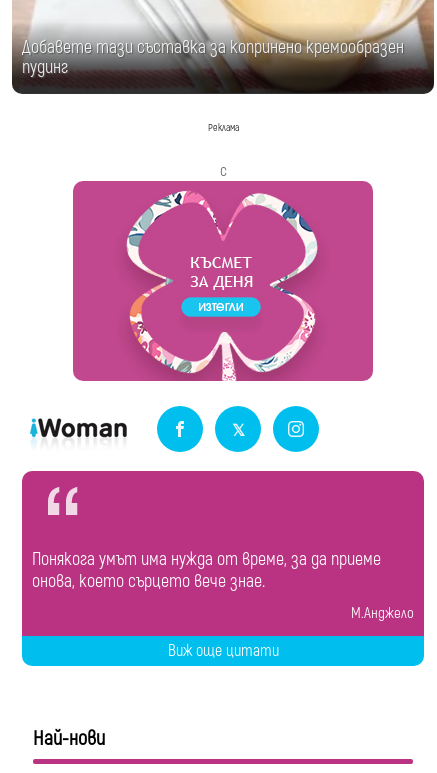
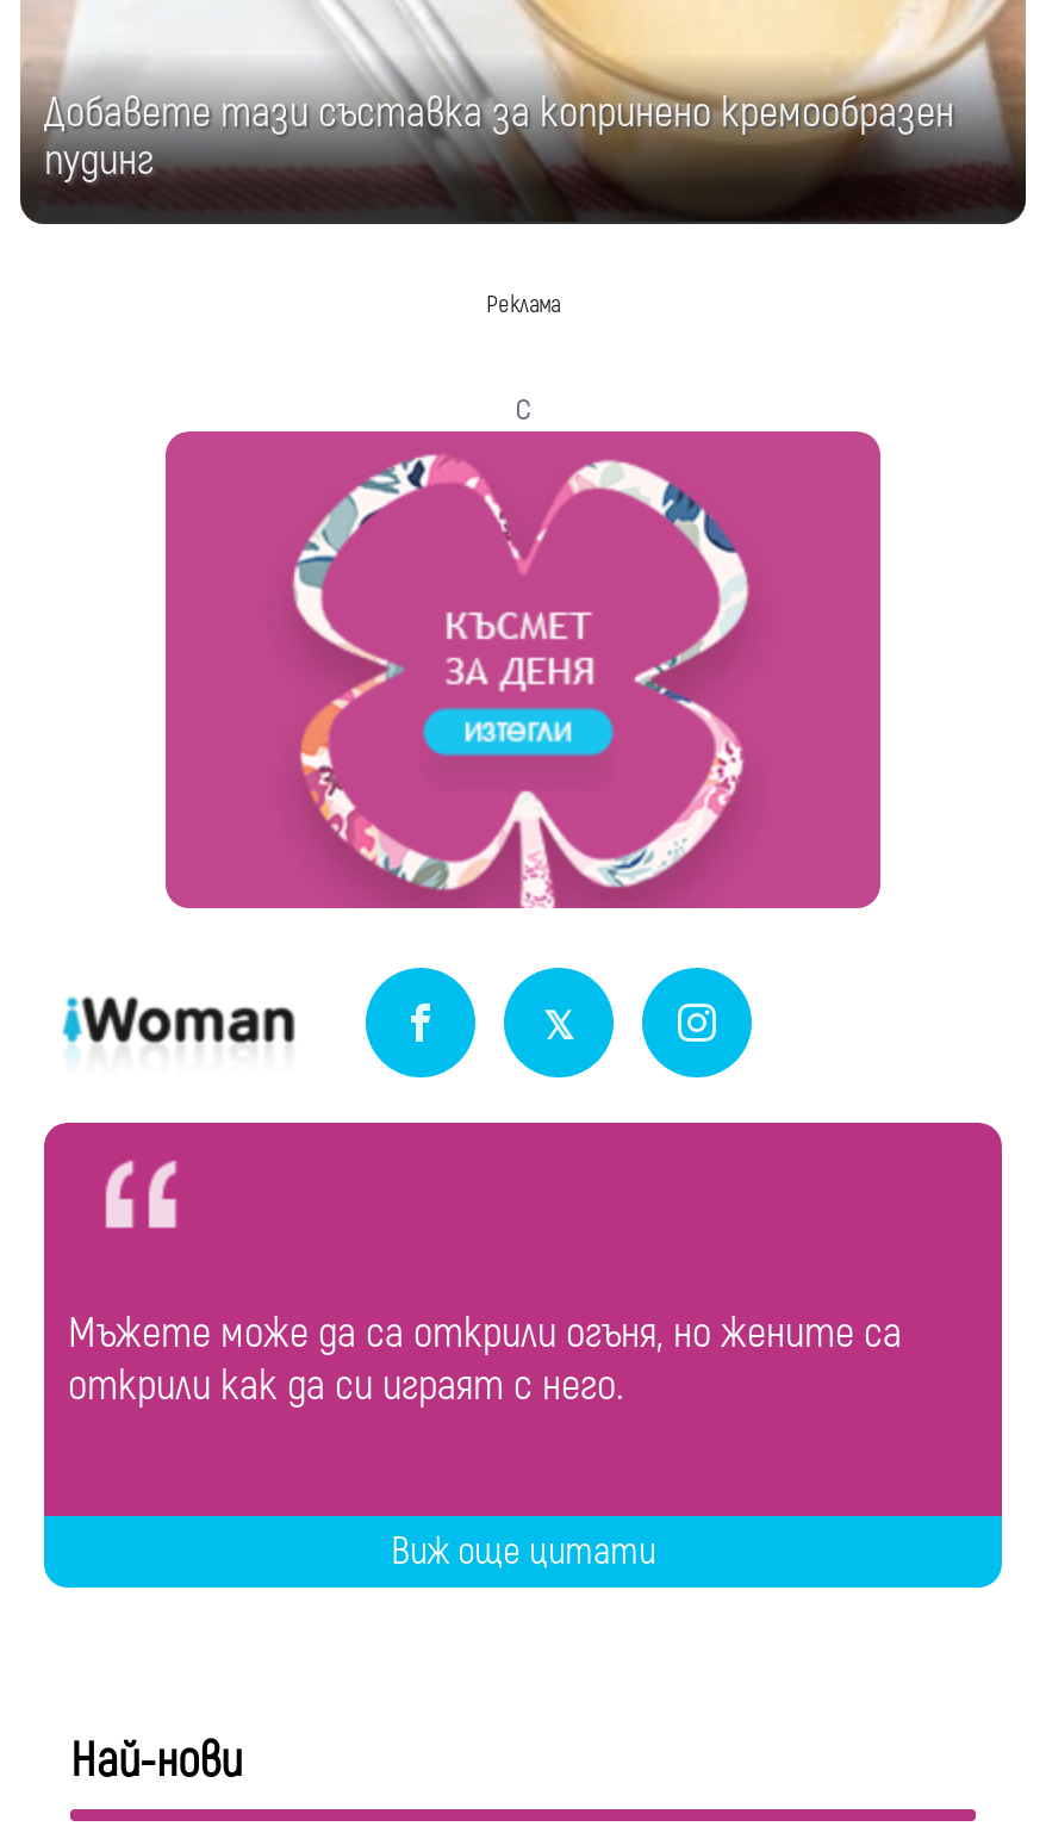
- Понякога умът има нужда от време, за да приеме
- онова, което сърцето вече знае.
- М.Анджело
+ Мъжете може да са открили огъня, но жените са
+ открили как да си играят с него.
